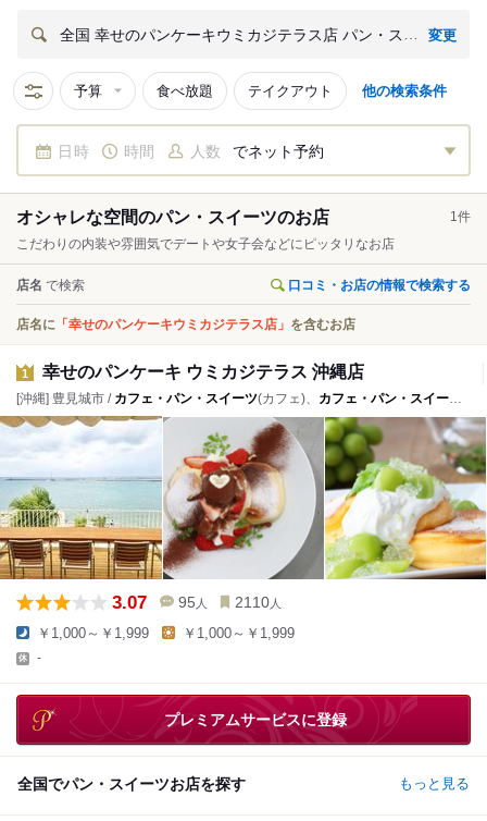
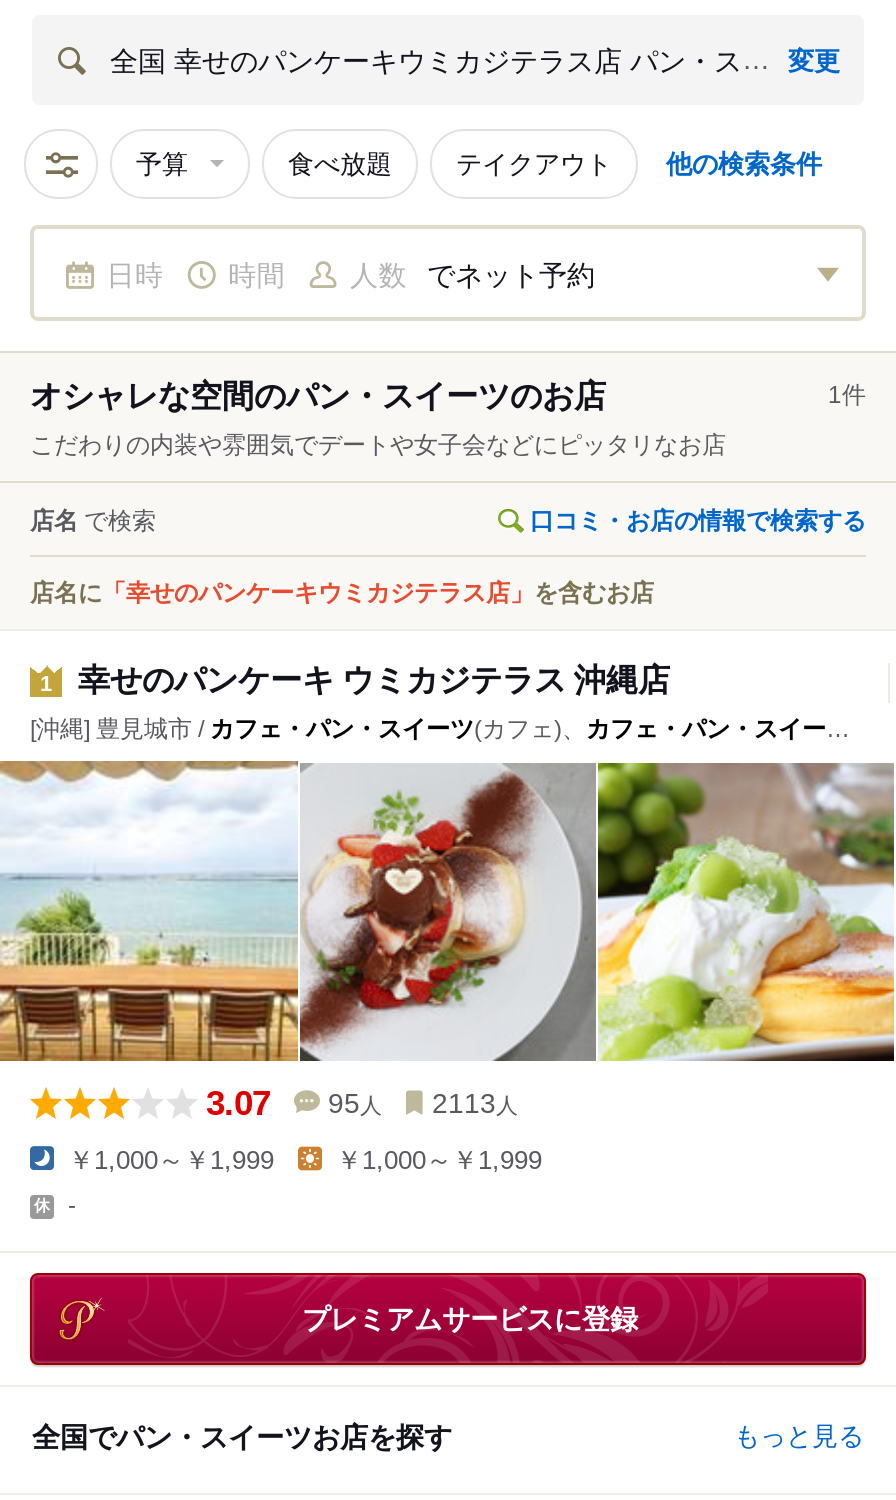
- 3.07 95人 2110人
+ 3.07 95人 2113人
